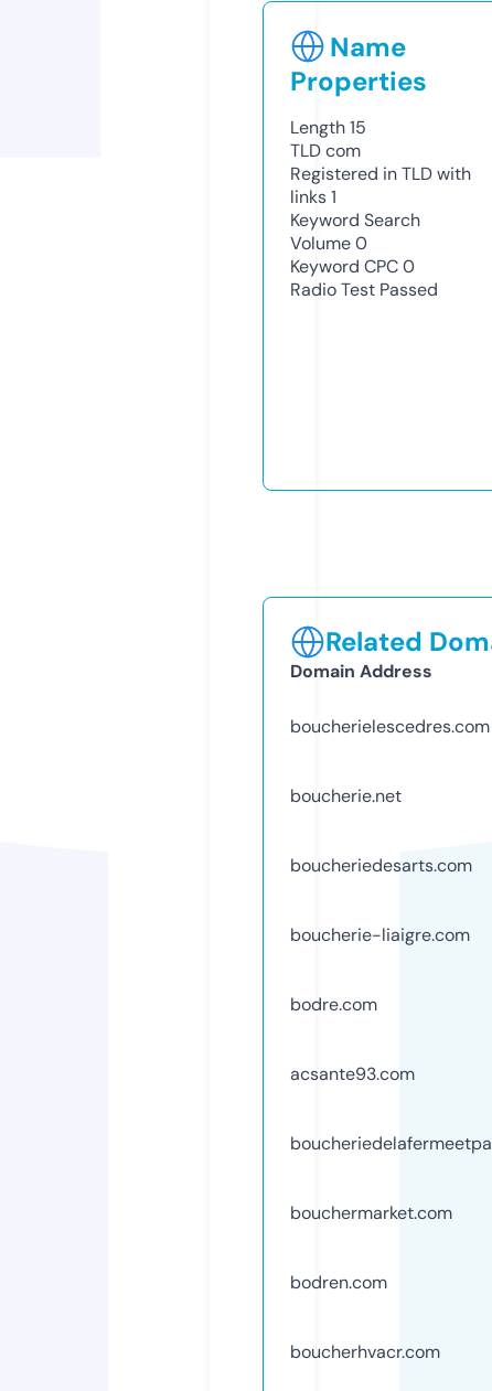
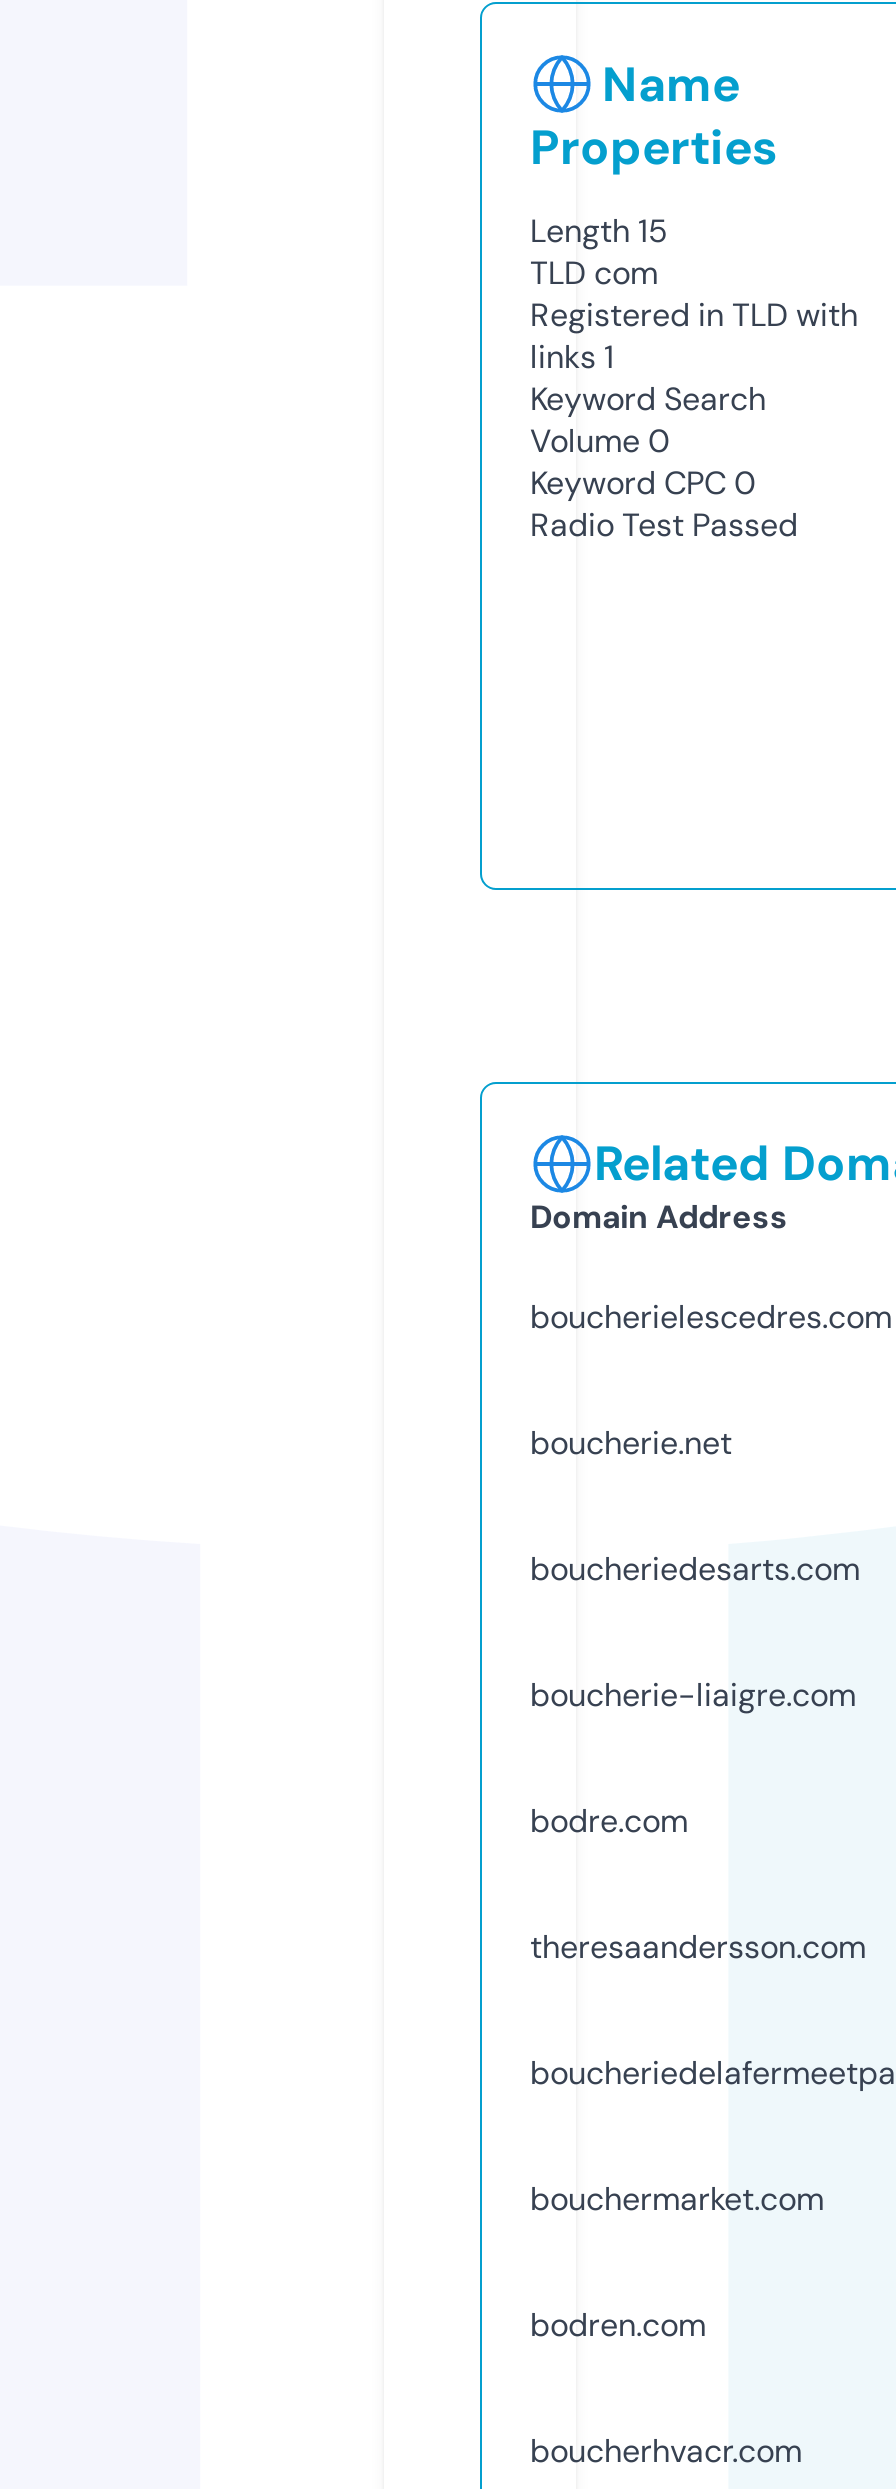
- acsante93.com
+ theresaandersson.com
